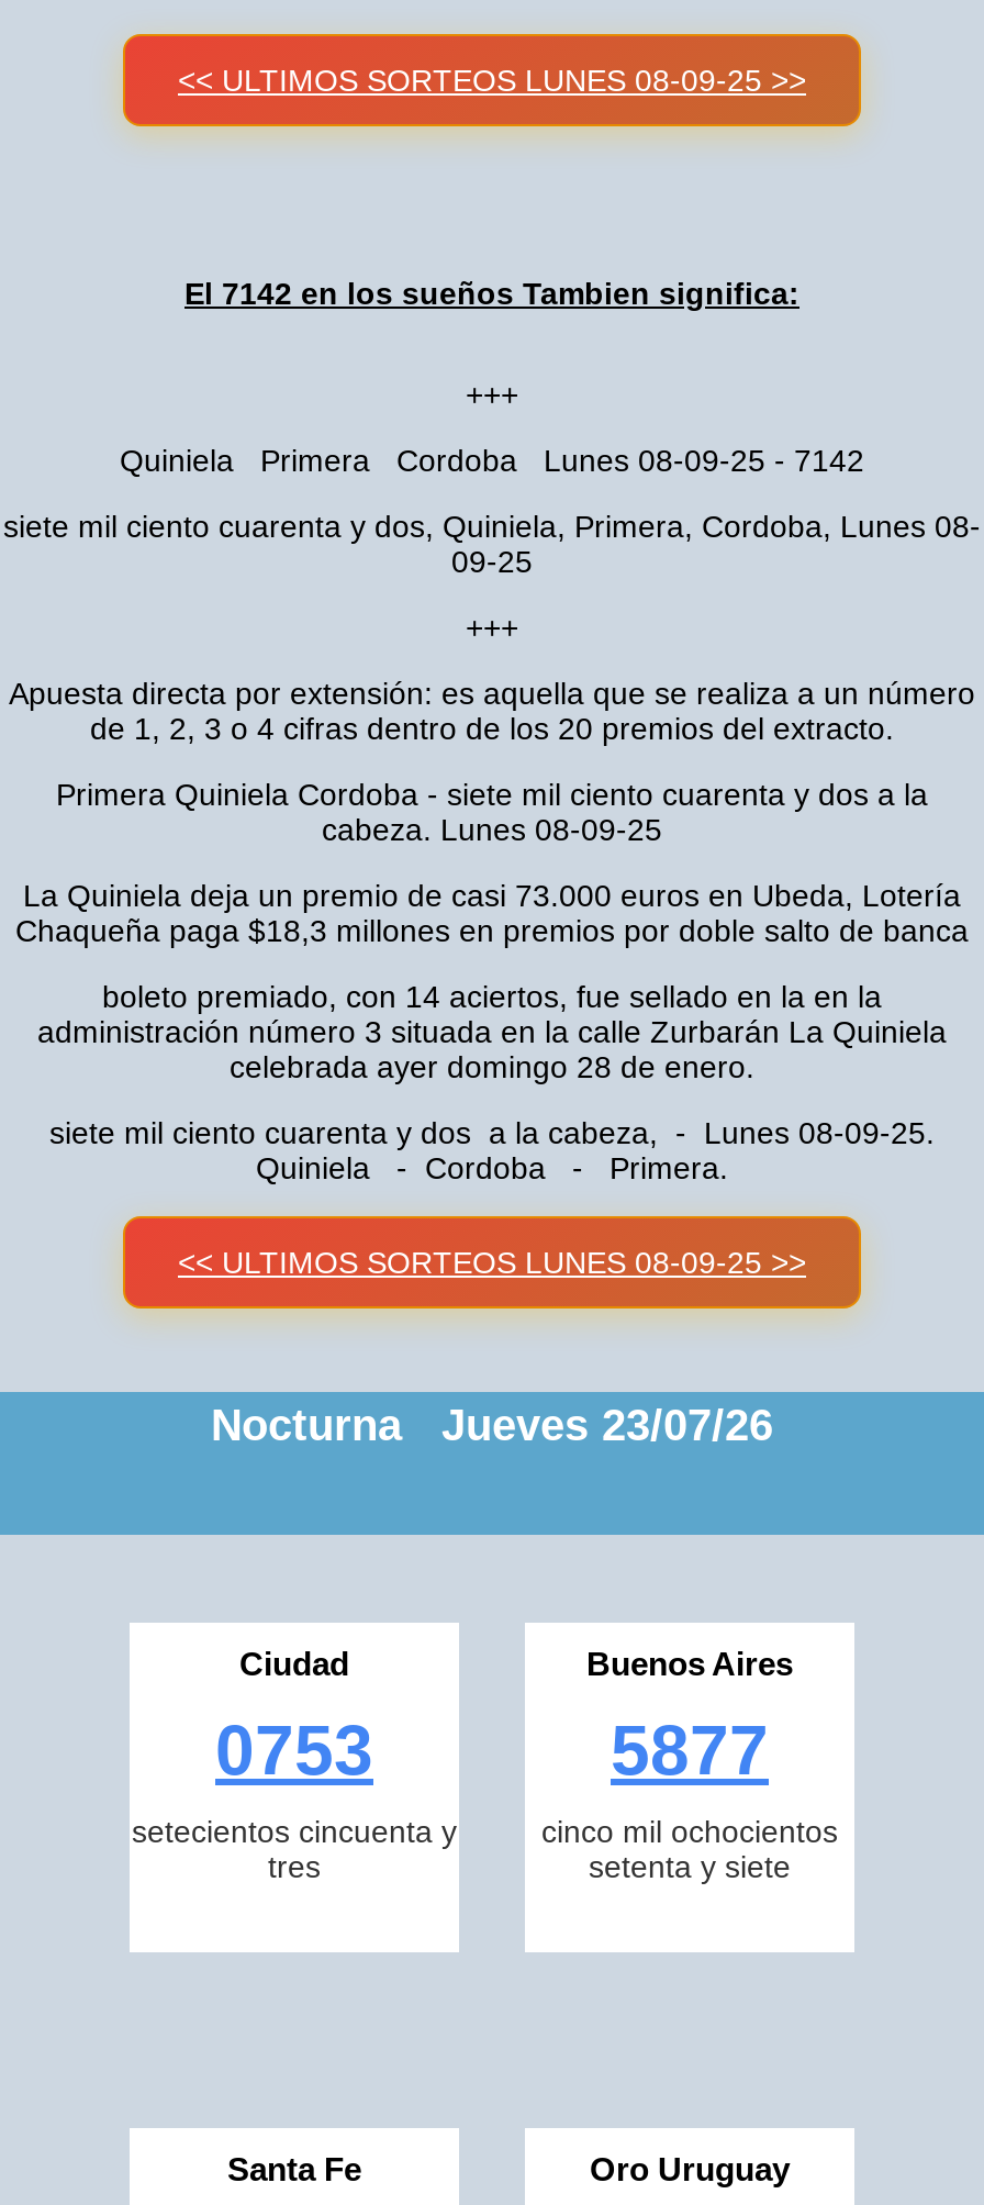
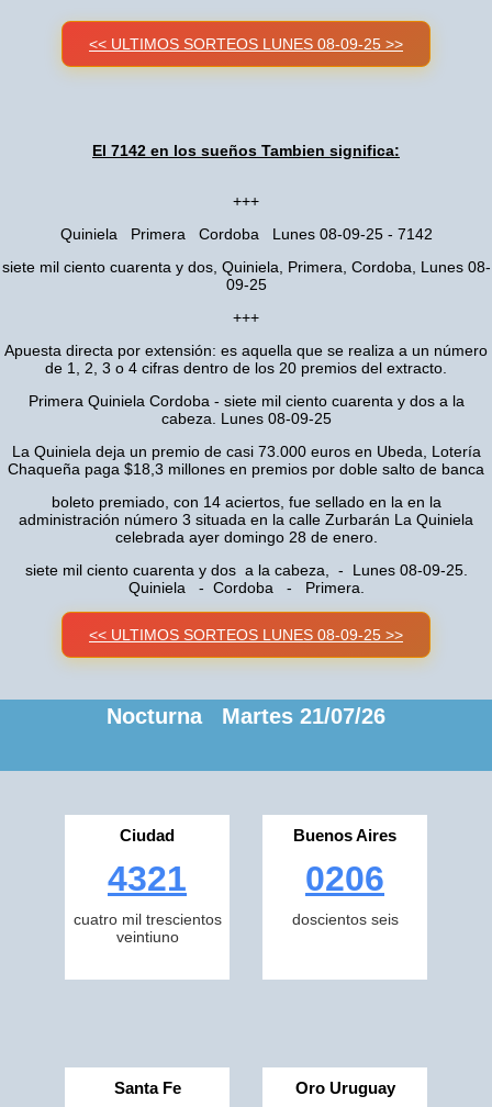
- Nocturna Jueves 23/07/26
+ Nocturna Martes 21/07/26

- 0753
- setecientos cincuenta y
- tres
+ 4321
+ cuatro mil trescientos
+ veintiuno

- 5877
- cinco mil ochocientos
- setenta y siete
+ 0206
+ doscientos seis
